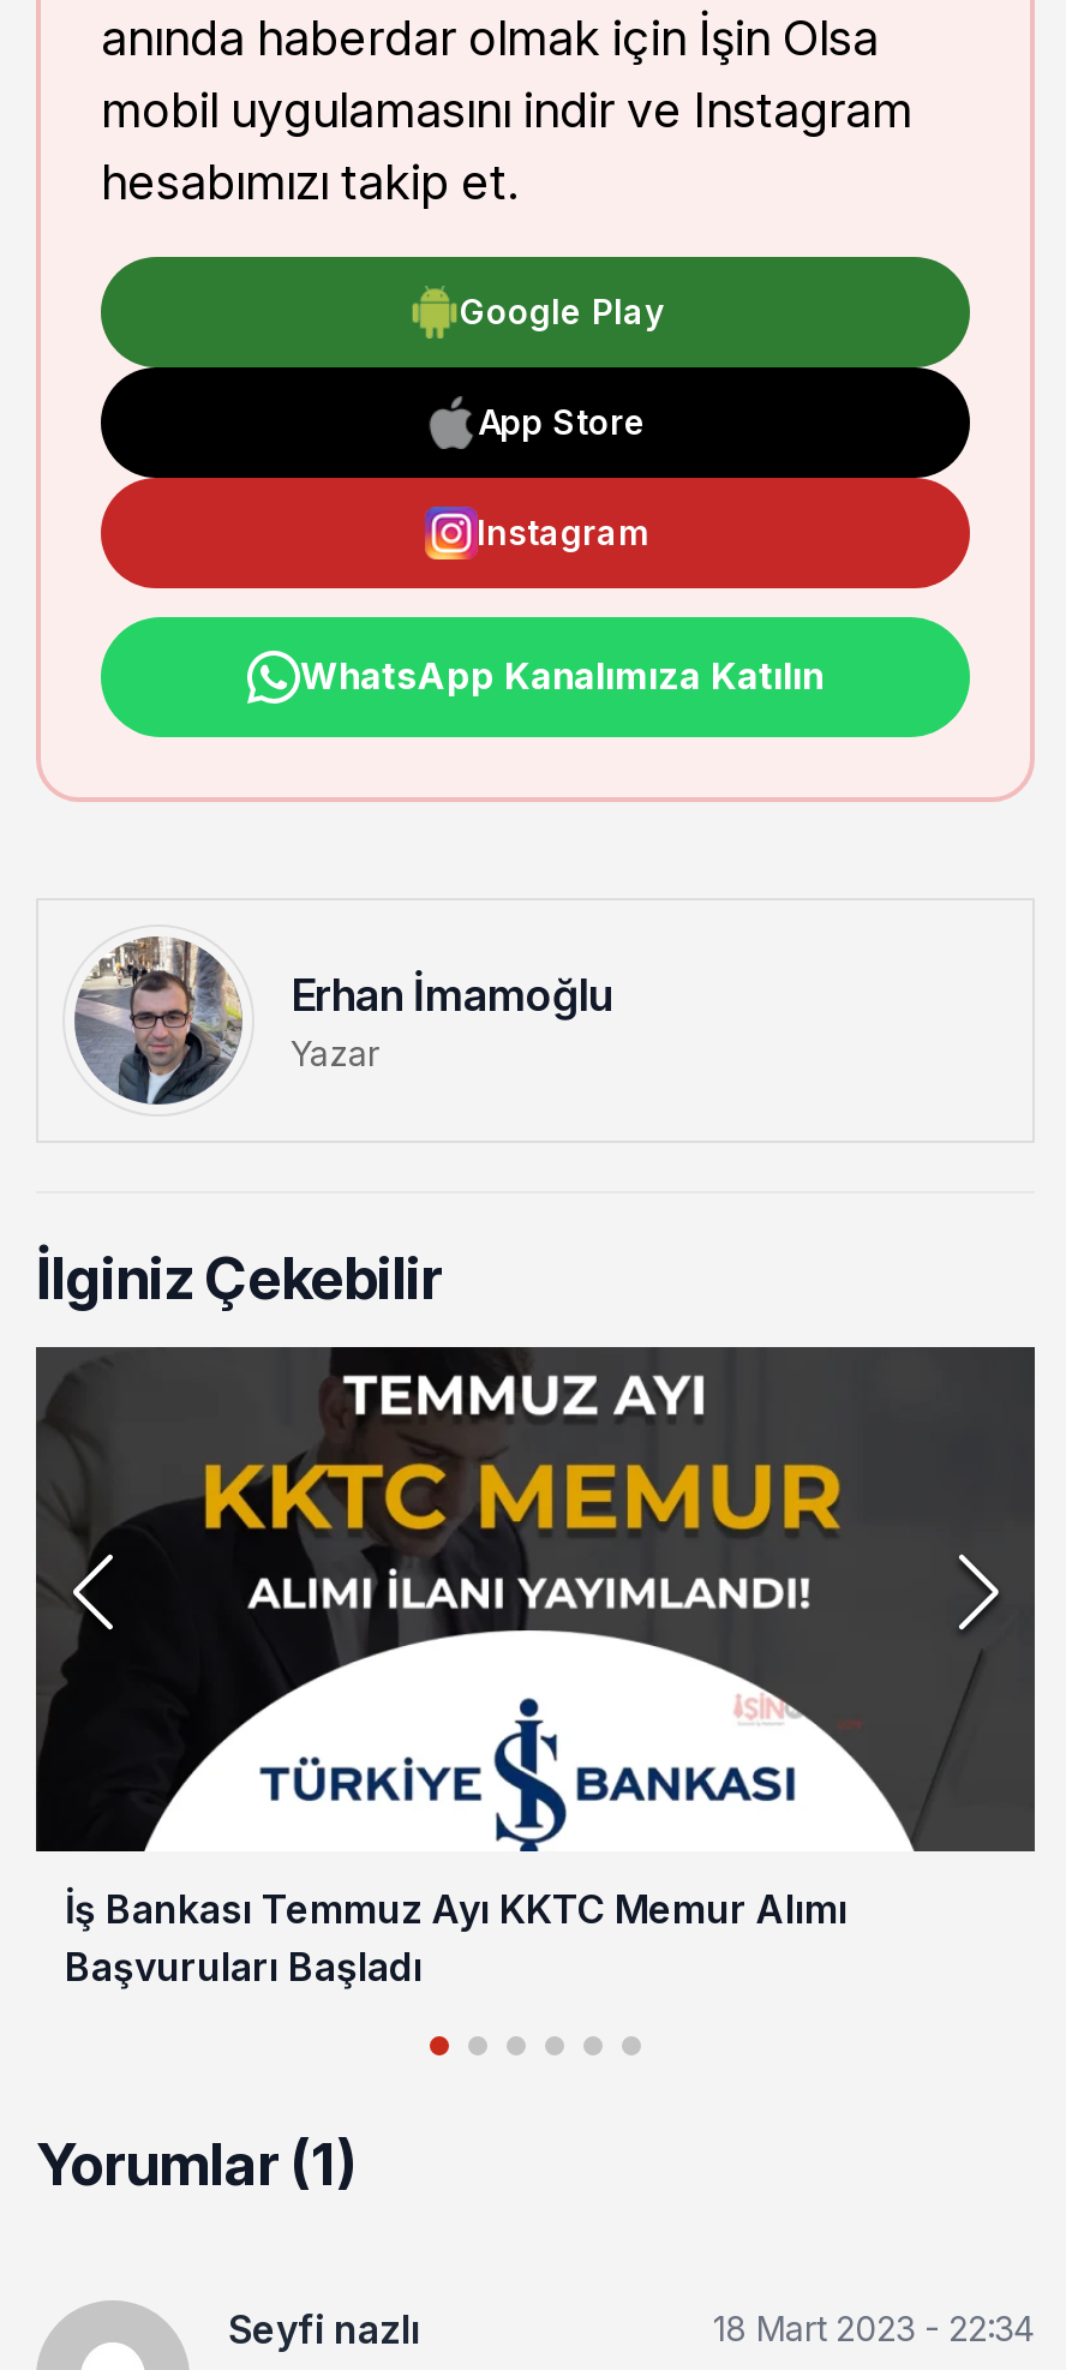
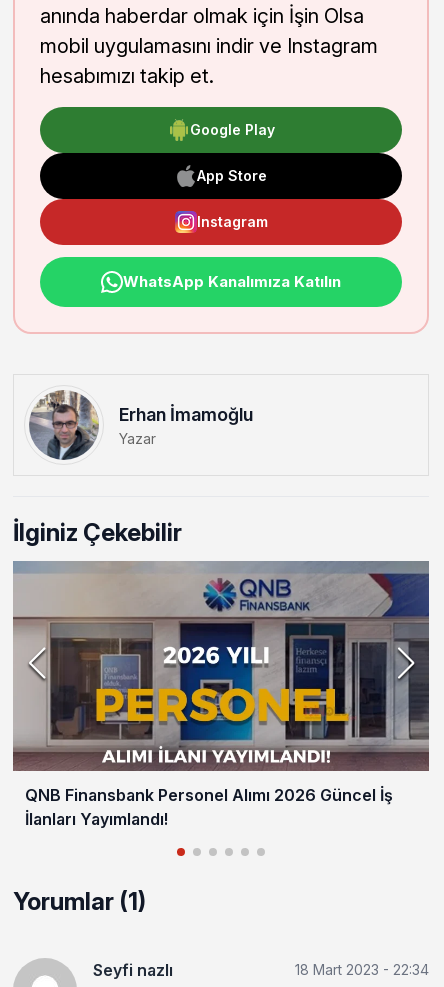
- [image]
- İş Bankası Temmuz Ayı KKTC Memur Alımı
- Başvuruları Başladı
+ [image]
+ QNB Finansbank Personel Alımı 2026 Güncel İş
+ İlanları Yayımlandı!
